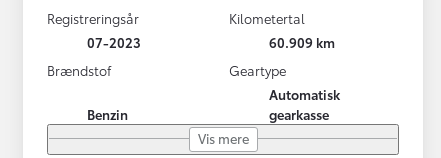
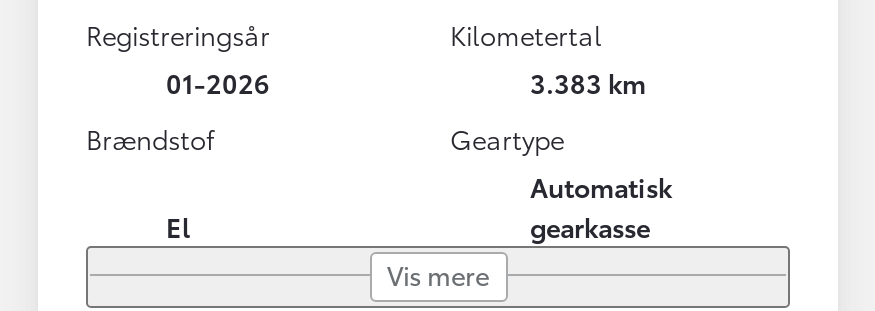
- 07-2023
+ 01-2026

- 60.909 km
+ 3.383 km

- Benzin
+ El
